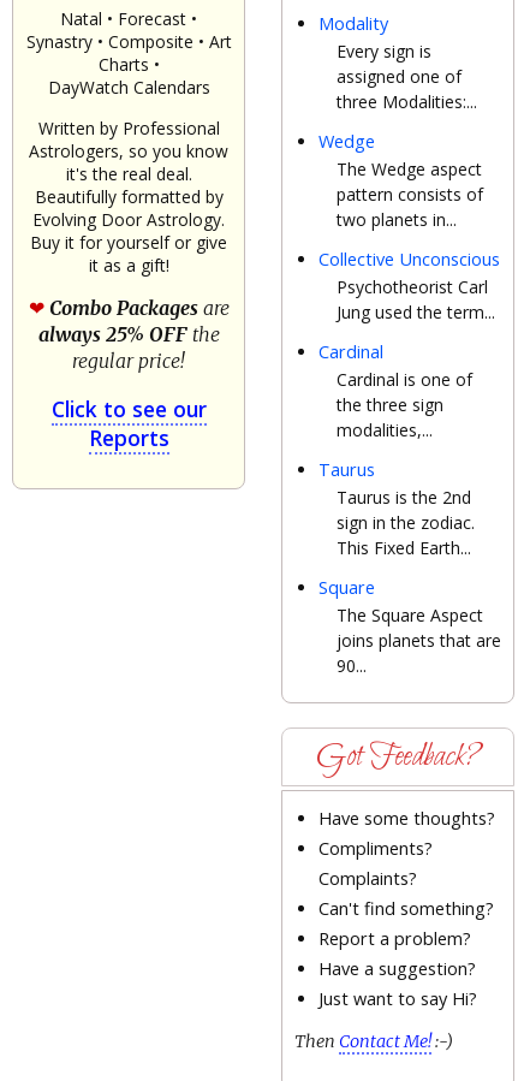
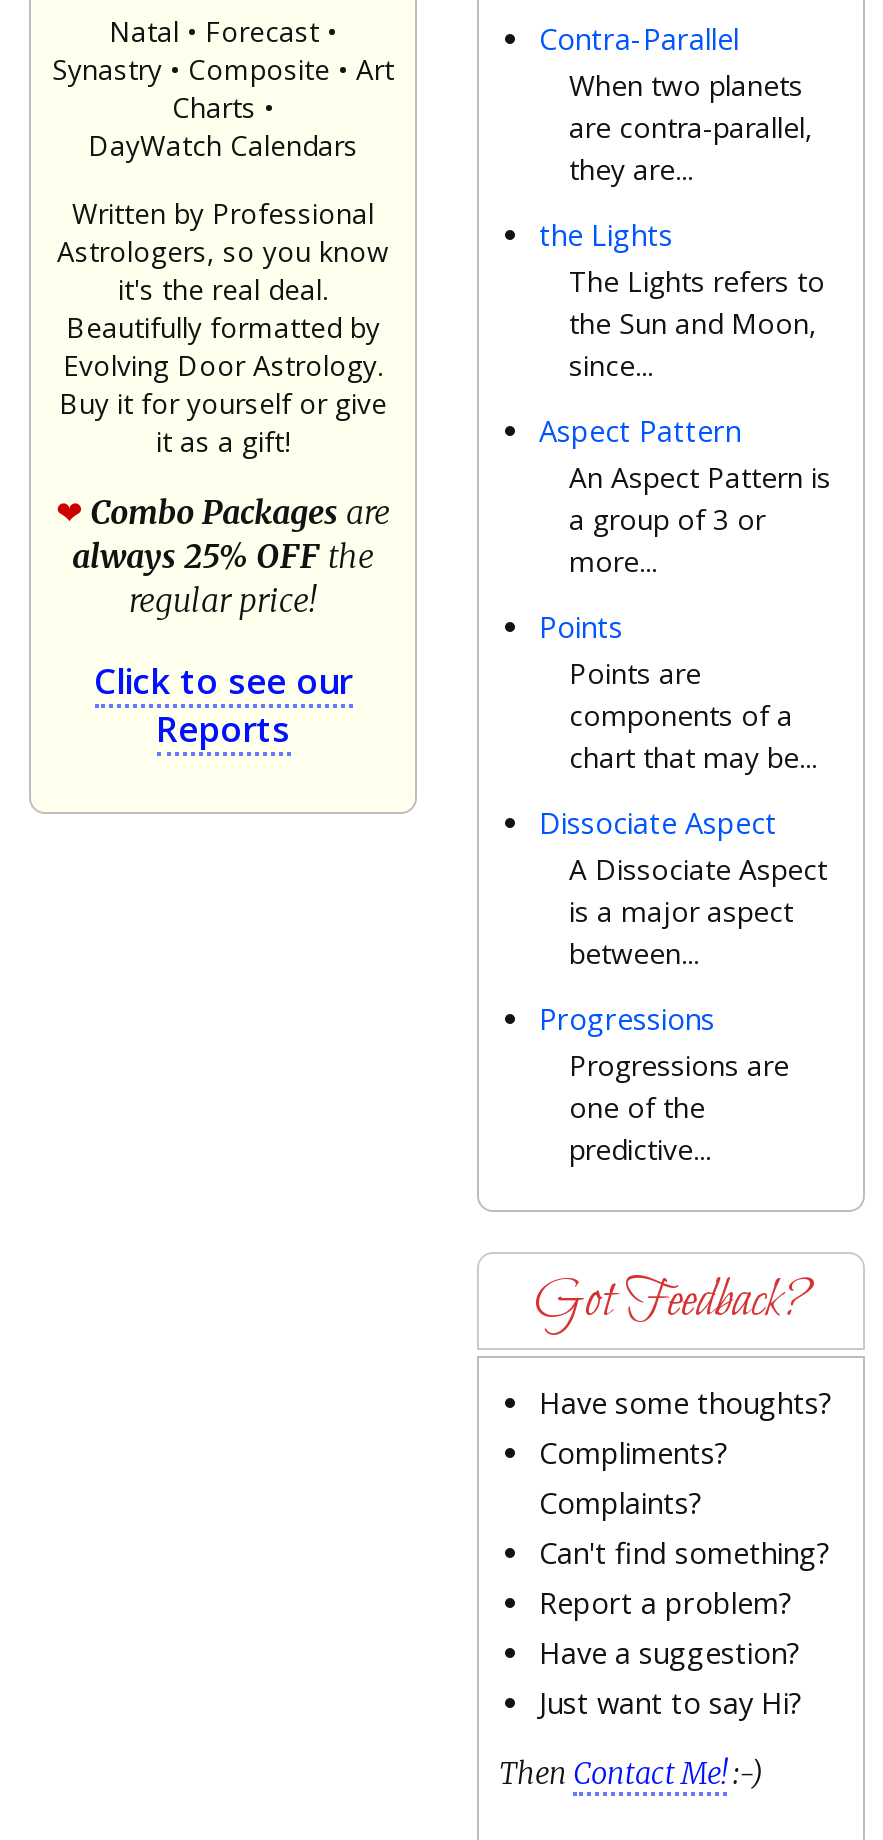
- Modality
- Every sign is
- assigned one of
- three Modalities:...
+ Contra-Parallel
+ When two planets
+ are contra-parallel,
+ they are...

- Wedge
- The Wedge aspect
- pattern consists of
- two planets in...
+ the Lights
+ The Lights refers to
+ the Sun and Moon,
+ since...

- Collective Unconscious
- Psychotheorist Carl
- Jung used the term...
+ Aspect Pattern
+ An Aspect Pattern is
+ a group of 3 or
+ more...

- Cardinal
- Cardinal is one of
- the three sign
- modalities,...
+ Points
+ Points are
+ components of a
+ chart that may be...

- Taurus
- Taurus is the 2nd
- sign in the zodiac.
- This Fixed Earth...
+ Dissociate Aspect
+ A Dissociate Aspect
+ is a major aspect
+ between...

- Square
- The Square Aspect
- joins planets that are
- 90...
+ Progressions
+ Progressions are
+ one of the
+ predictive...
